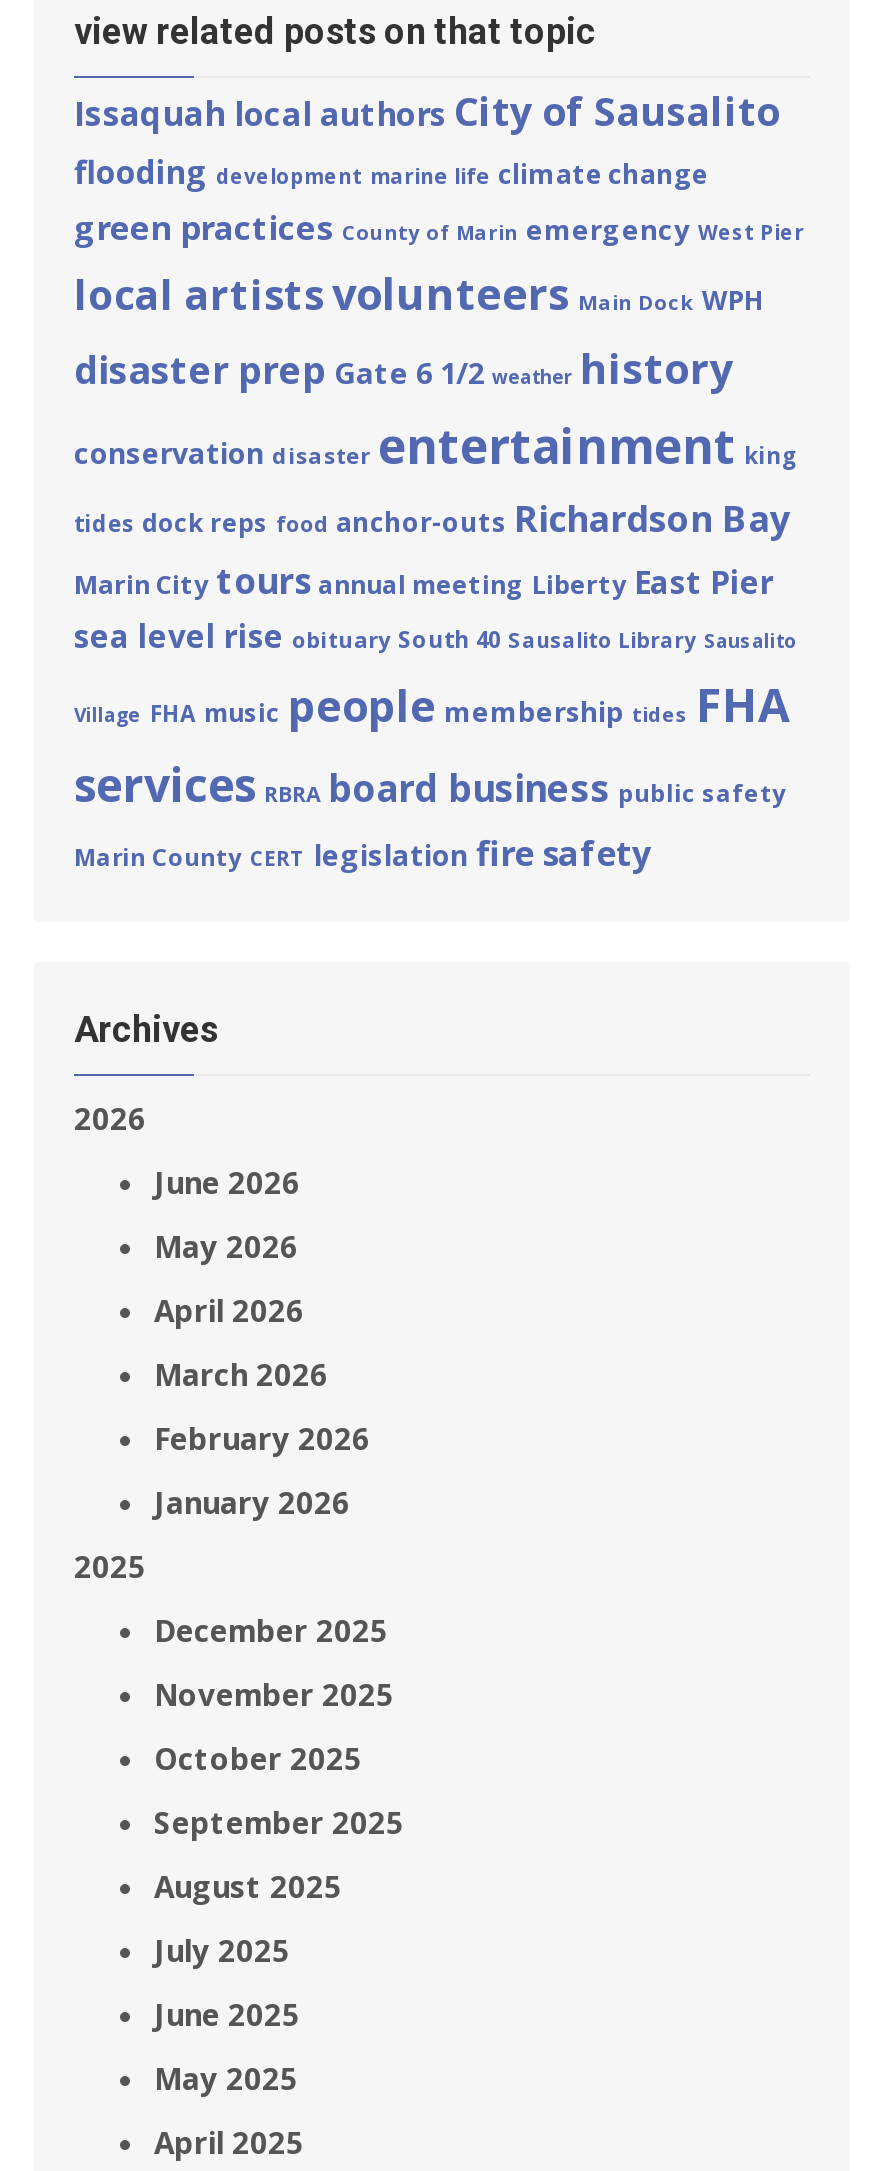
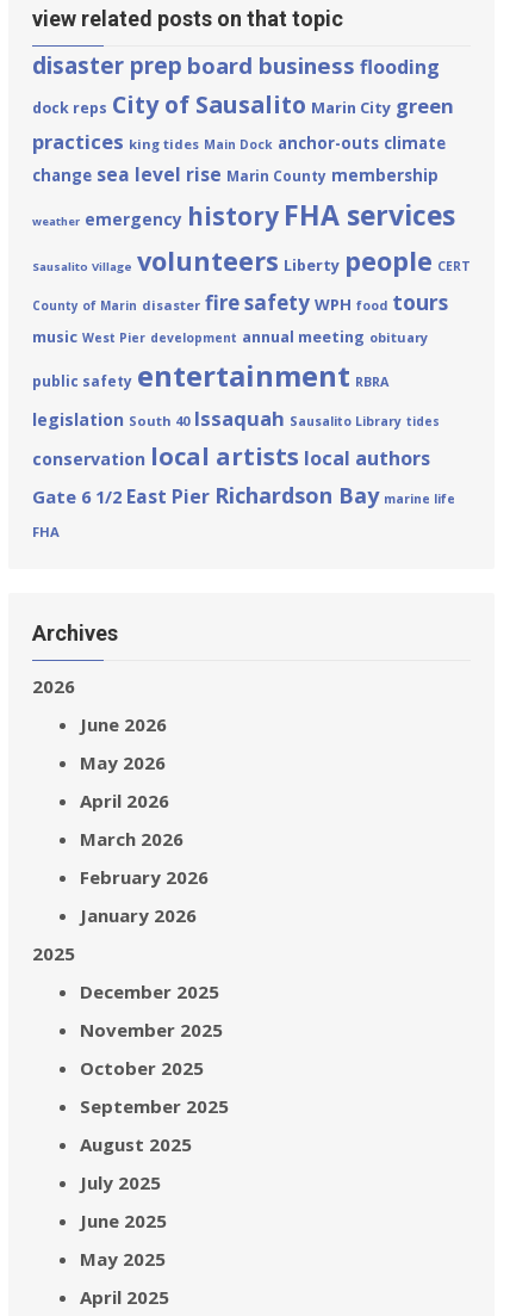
- Issaquah local authors City of Sausalito
- flooding development marine life climate change
- green practices County of Marin emergency West Pier
- local artists volunteers Main Dock WPH
- disaster prep Gate 6 1/2 weather history
- conservation disaster entertainment king
- tides dock reps food anchor-outs Richardson Bay
- Marin City tours annual meeting Liberty East Pier
- sea level rise obituary South 40 Sausalito Library Sausalito
- Village FHA music people membership tides FHA
- services RBRA board business public safety
- Marin County CERT legislation fire safety
+ disaster prep board business flooding
+ dock reps City of Sausalito Marin City green
+ practices king tides Main Dock anchor-outs climate
+ change sea level rise Marin County membership
+ weather emergency history FHA services
+ Sausalito Village volunteers Liberty people CERT
+ County of Marin disaster fire safety WPH food tours
+ music West Pier development annual meeting obituary
+ public safety entertainment RBRA
+ legislation South 40 Issaquah Sausalito Library tides
+ conservation local artists local authors
+ Gate 6 1/2 East Pier Richardson Bay marine life
+ FHA
